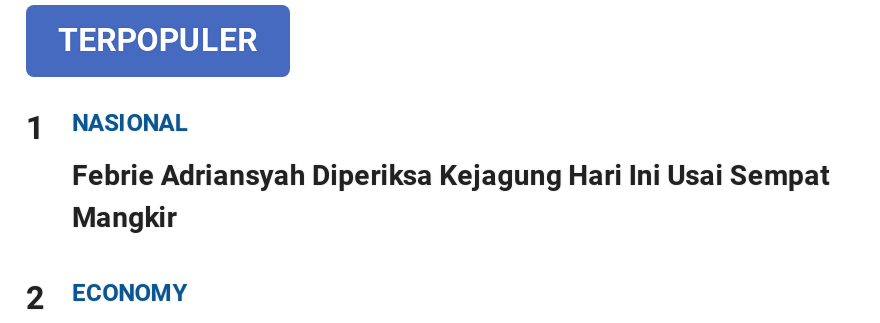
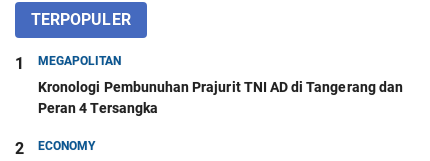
- NASIONAL
+ MEGAPOLITAN

- Febrie Adriansyah Diperiksa Kejagung Hari Ini Usai Sempat
- Mangkir
+ Kronologi Pembunuhan Prajurit TNI AD di Tangerang dan
+ Peran 4 Tersangka
